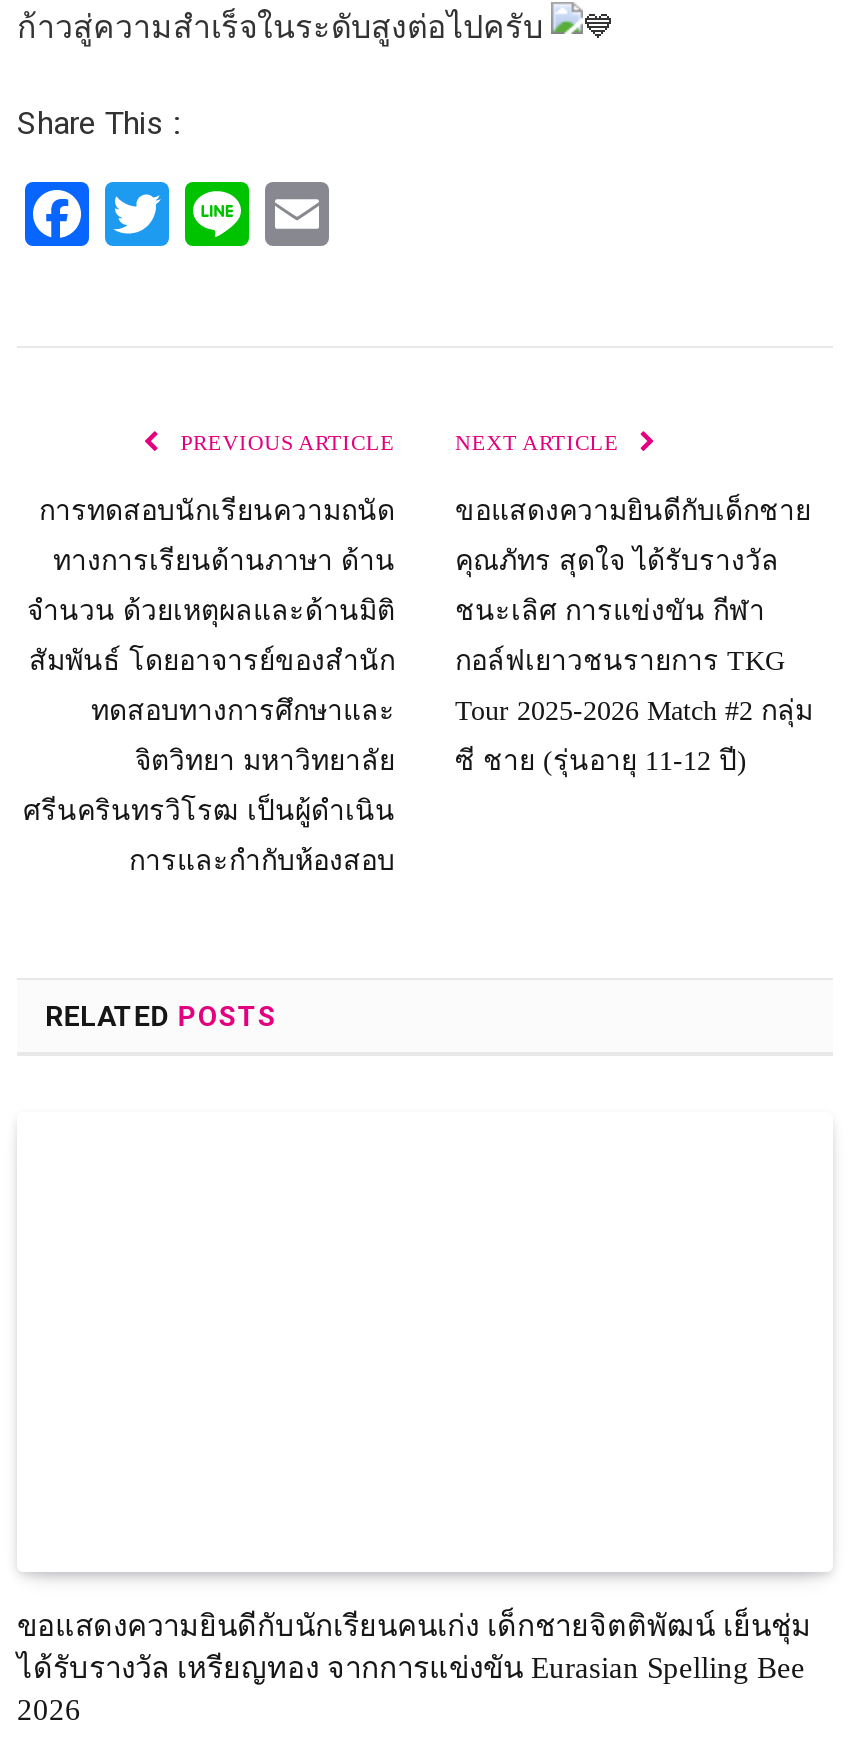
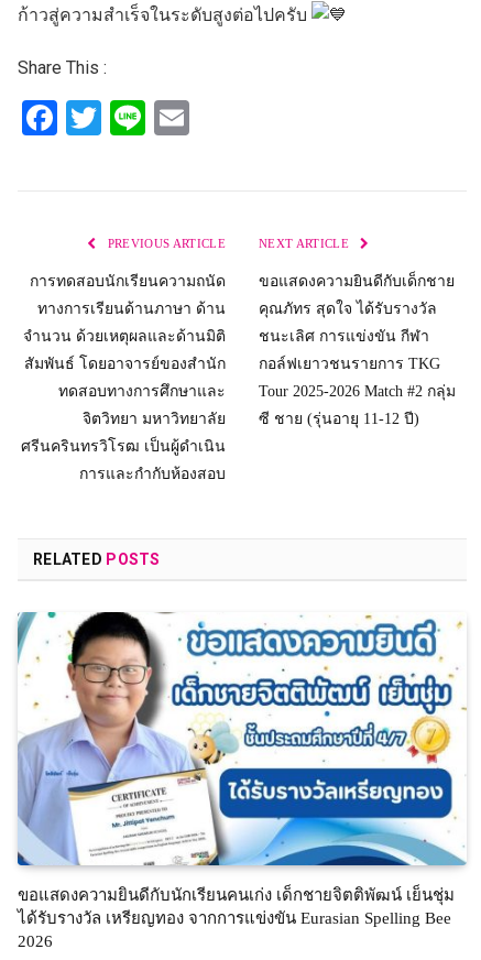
+ [image]
